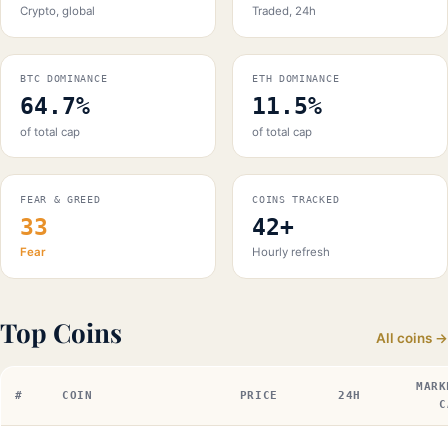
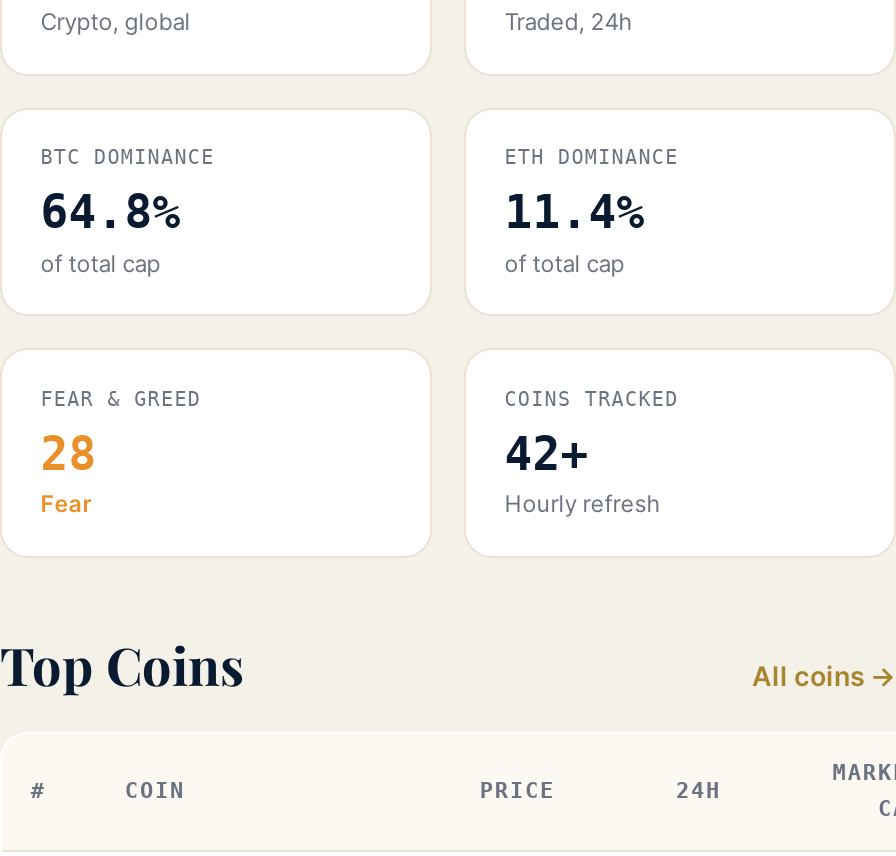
- 64.7%
+ 64.8%

- 11.5%
+ 11.4%

- 33
+ 28
